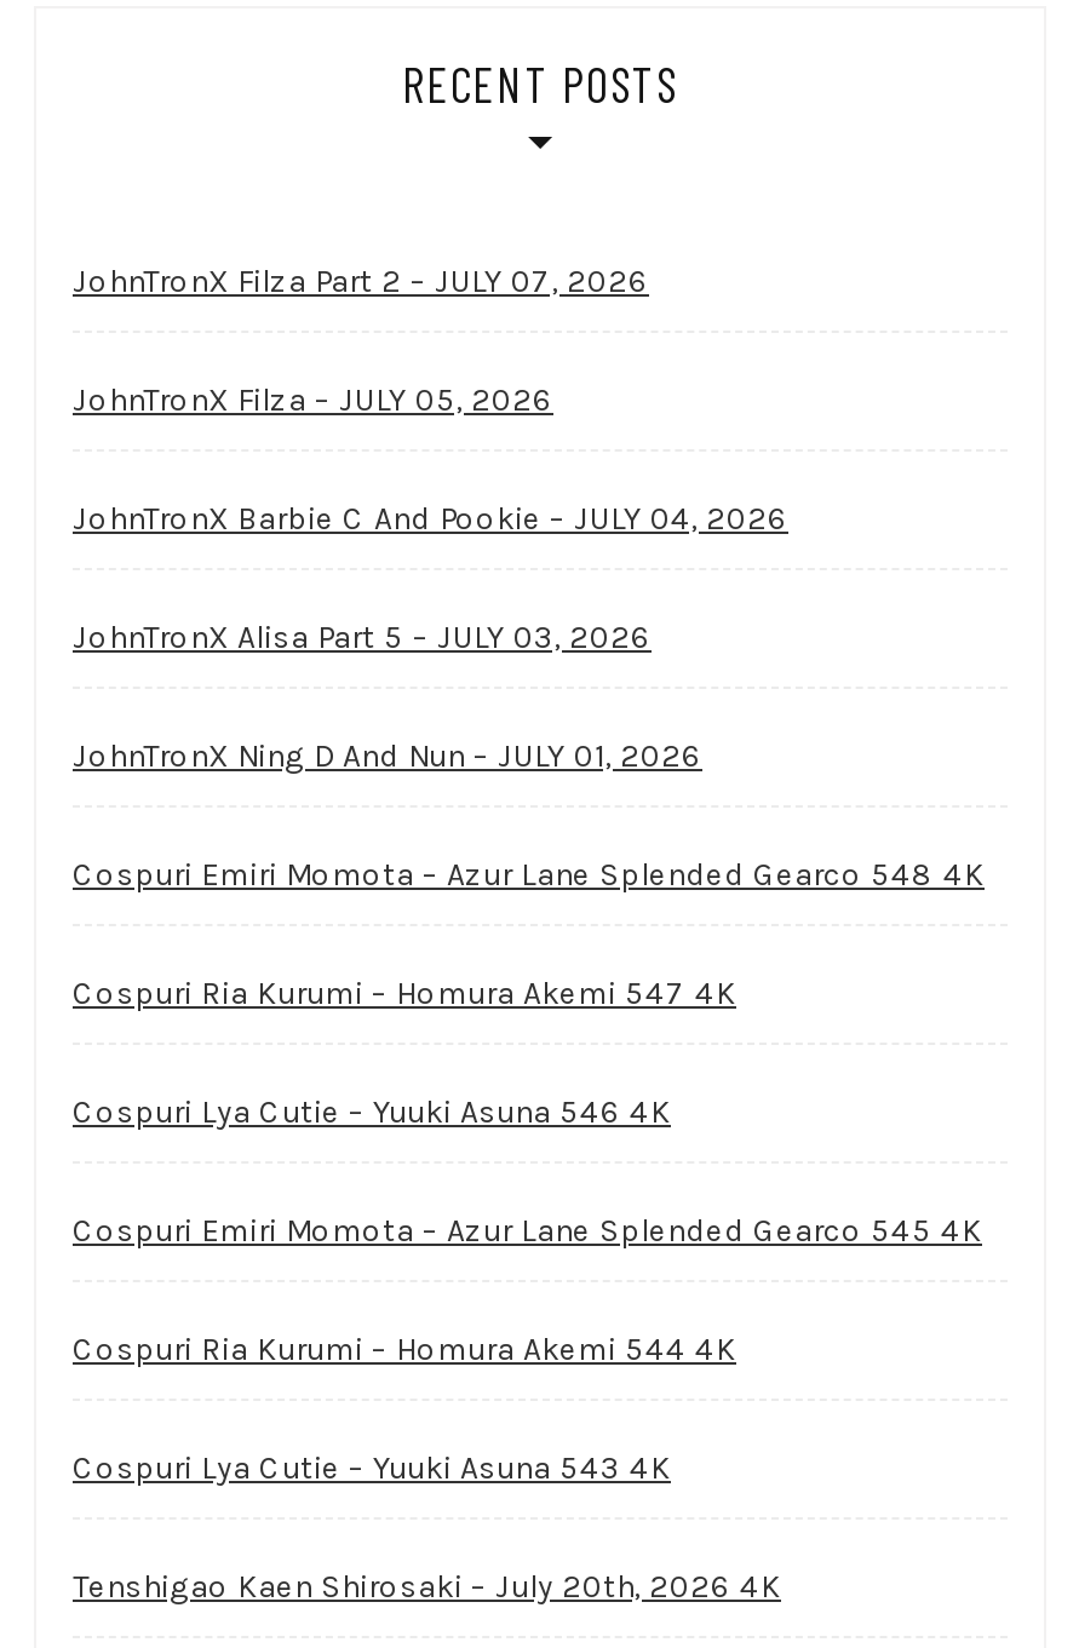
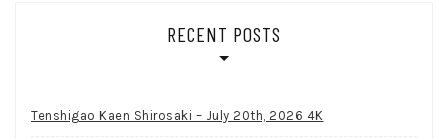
- JohnTronX Filza Part 2 – JULY 07, 2026
- JohnTronX Filza – JULY 05, 2026
- JohnTronX Barbie C And Pookie – JULY 04, 2026
- JohnTronX Alisa Part 5 – JULY 03, 2026
- JohnTronX Ning D And Nun – JULY 01, 2026
- Cospuri Emiri Momota – Azur Lane Splended Gearco 548 4K
- Cospuri Ria Kurumi – Homura Akemi 547 4K
- Cospuri Lya Cutie – Yuuki Asuna 546 4K
- Cospuri Emiri Momota – Azur Lane Splended Gearco 545 4K
- Cospuri Ria Kurumi – Homura Akemi 544 4K
- Cospuri Lya Cutie – Yuuki Asuna 543 4K
